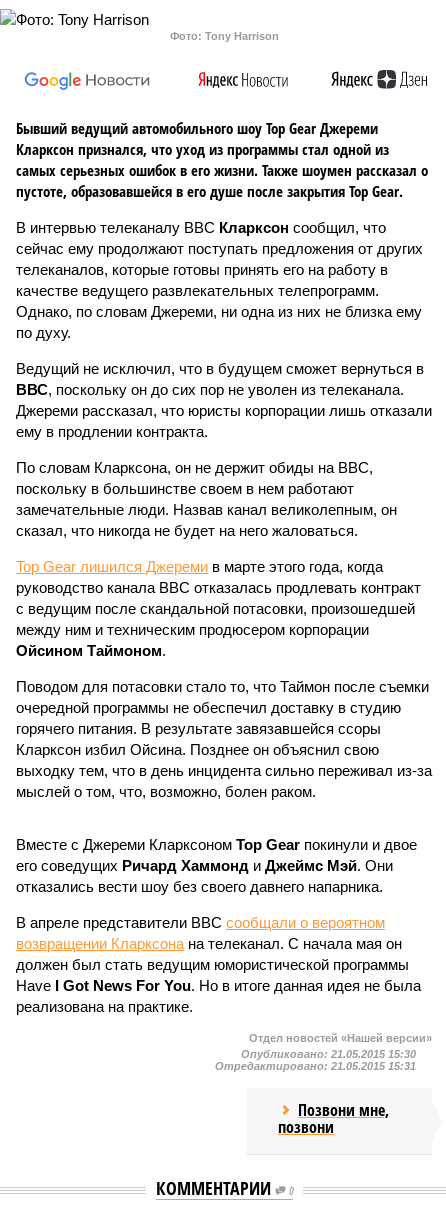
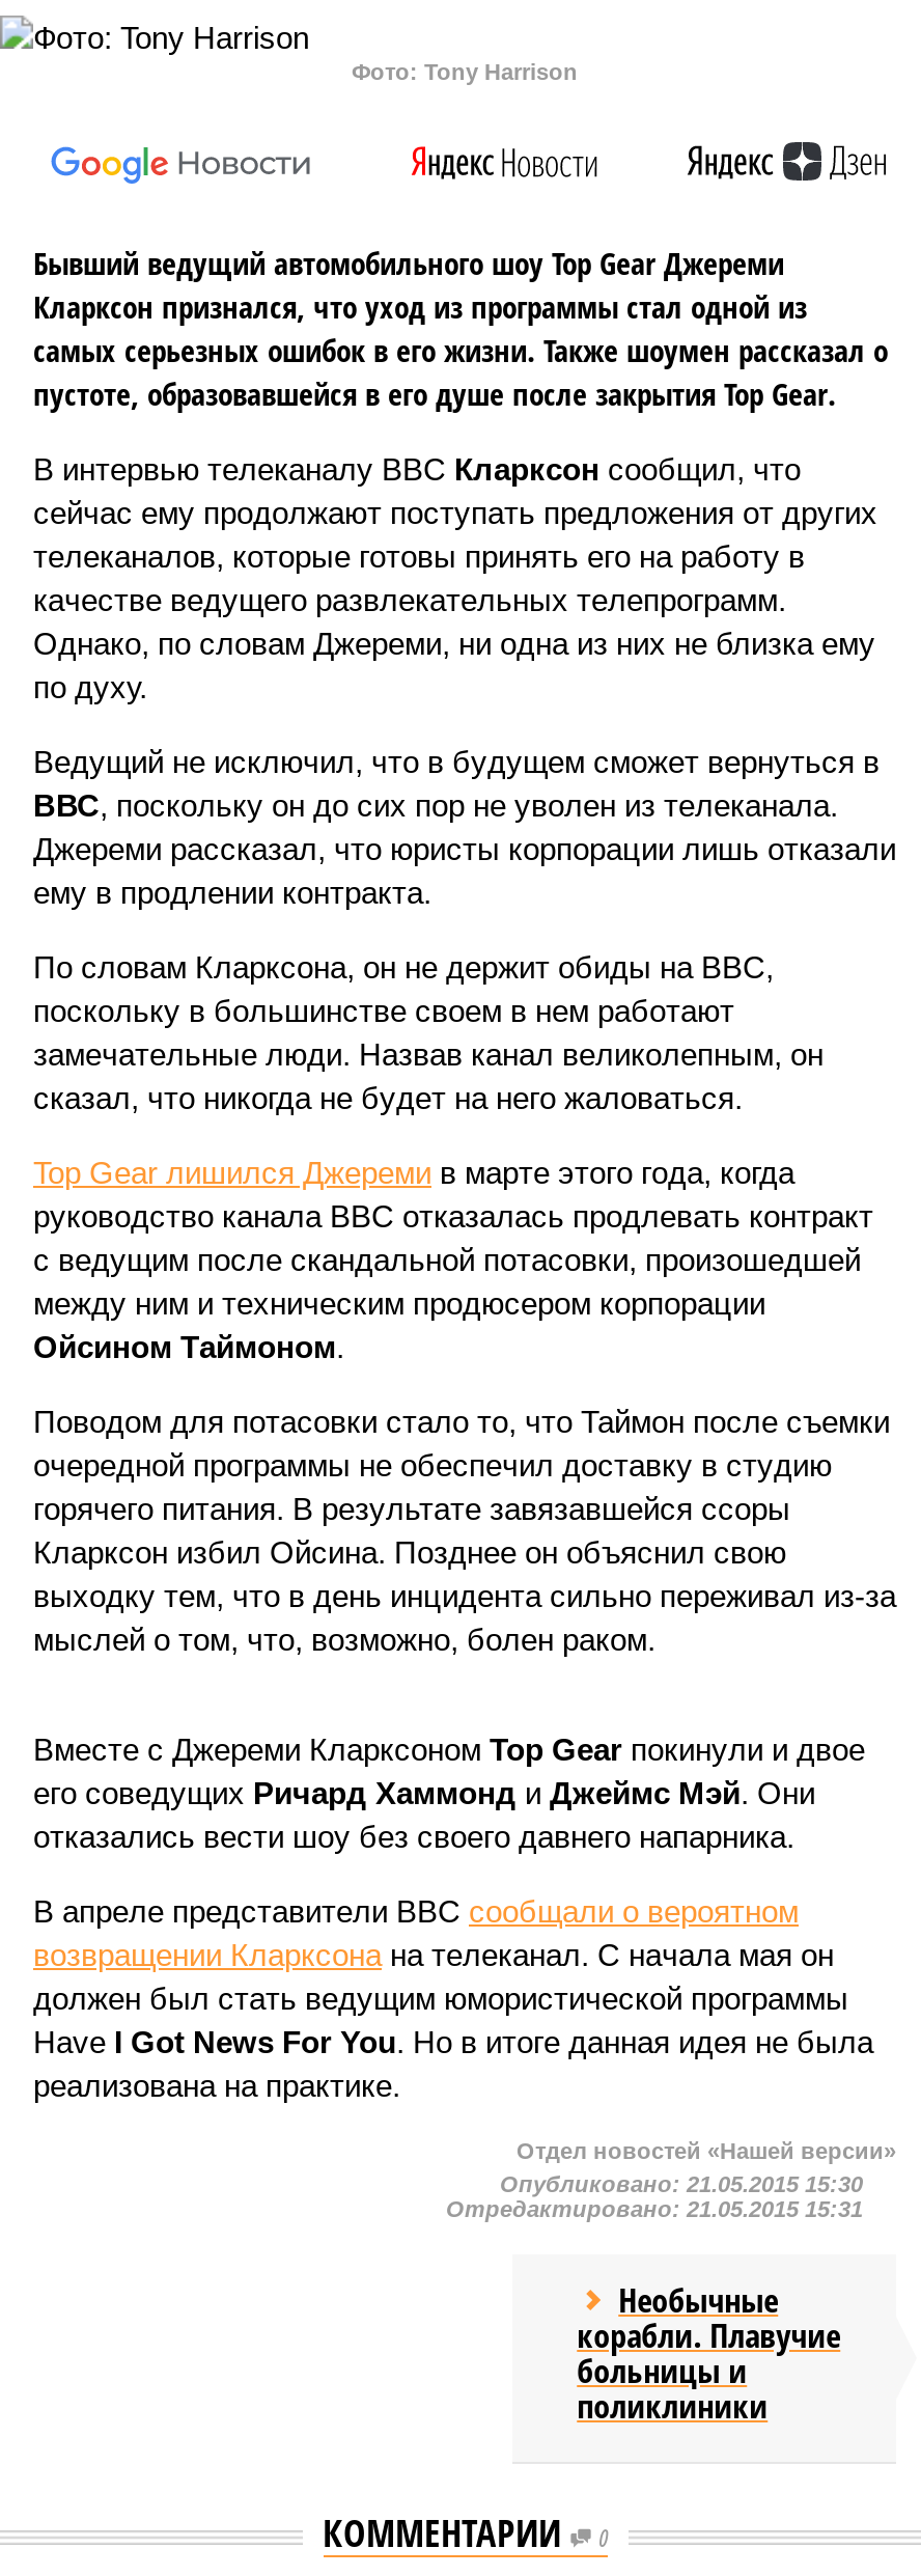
- Позвони мне,
- позвони
+ Необычные
+ корабли. Плавучие
+ больницы и
+ поликлиники
